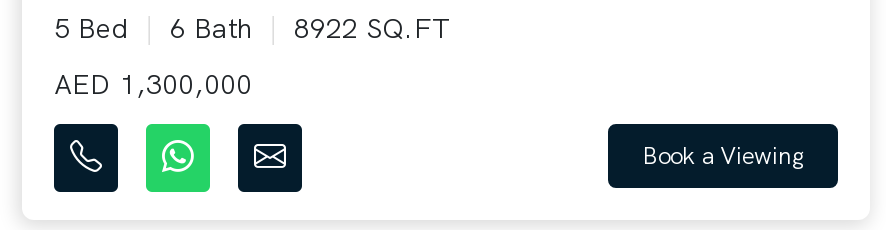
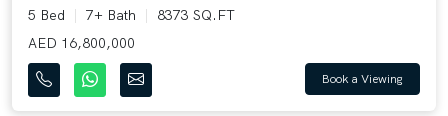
- 6 Bath
+ 7+ Bath

- 8922 SQ.FT
+ 8373 SQ.FT

- AED 1,300,000
+ AED 16,800,000
